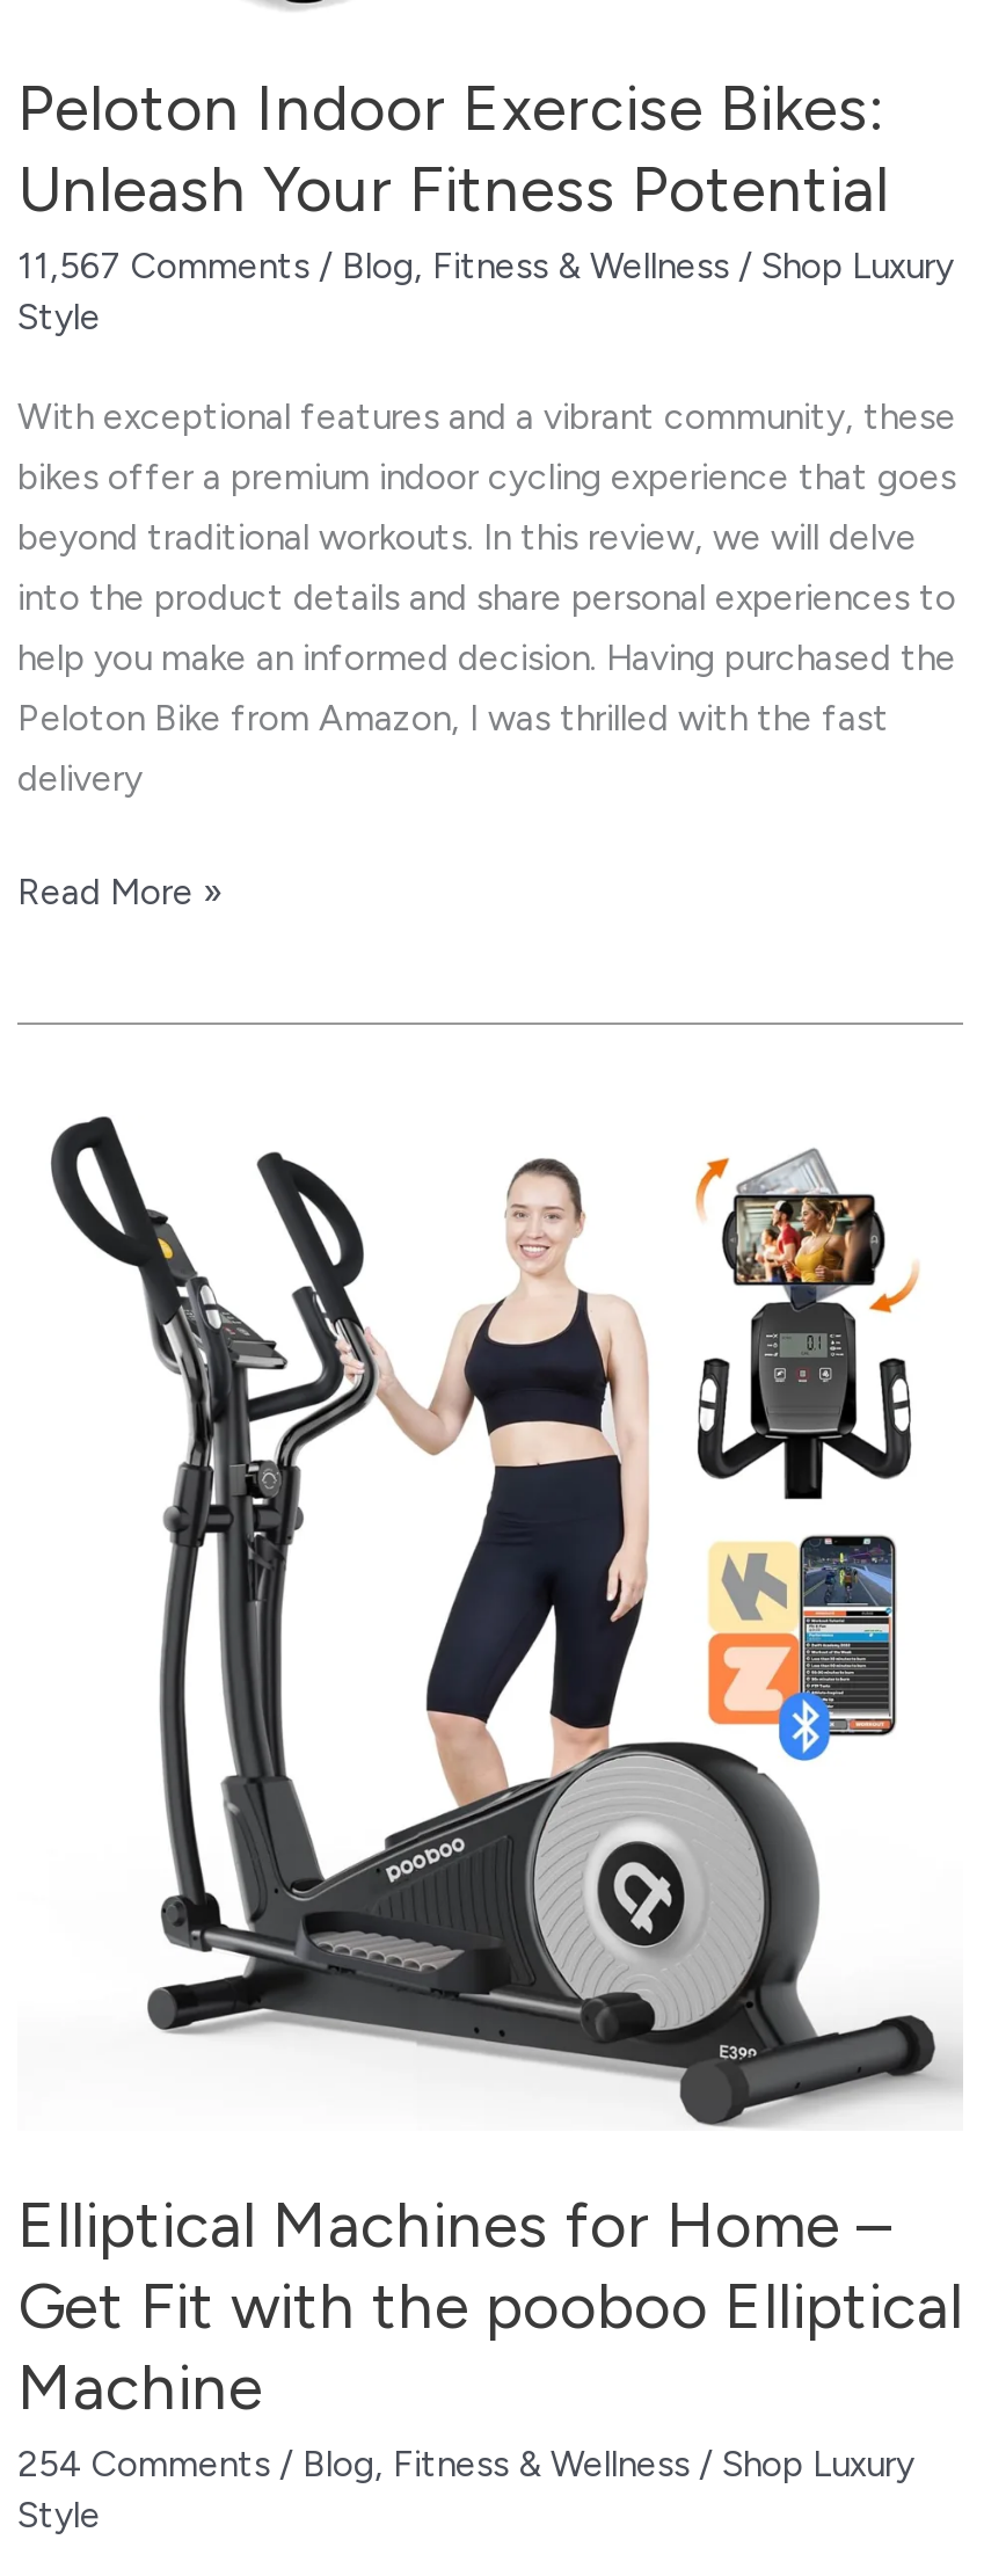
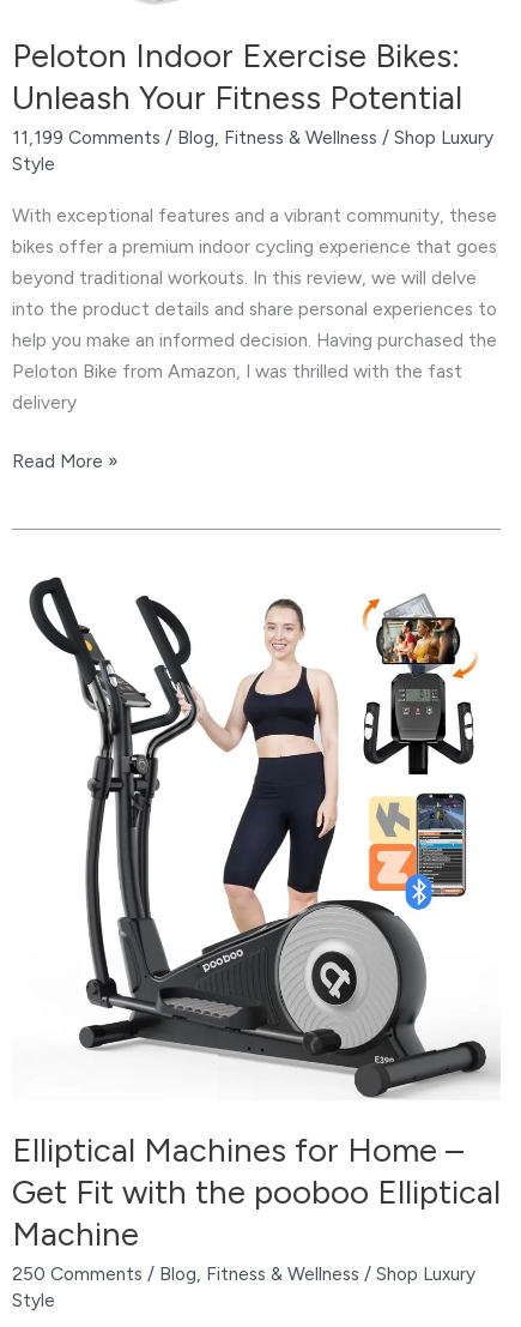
- 11,567 Comments / Blog, Fitness & Wellness / Shop Luxury
+ 11,199 Comments / Blog, Fitness & Wellness / Shop Luxury

- 254 Comments / Blog, Fitness & Wellness / Shop Luxury
+ 250 Comments / Blog, Fitness & Wellness / Shop Luxury
